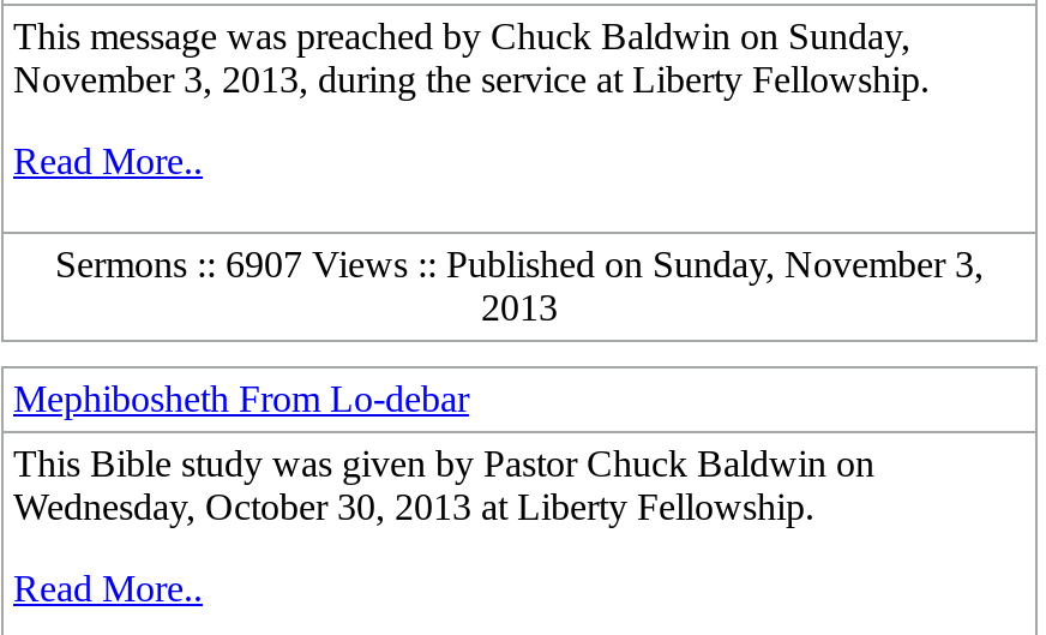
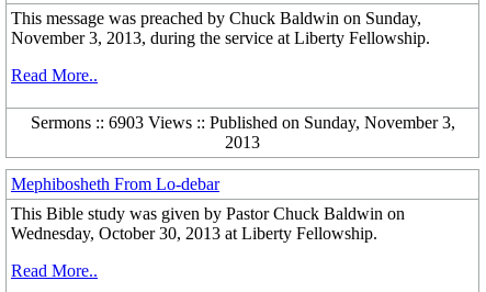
- Sermons :: 6907 Views :: Published on Sunday, November 3,
+ Sermons :: 6903 Views :: Published on Sunday, November 3,
